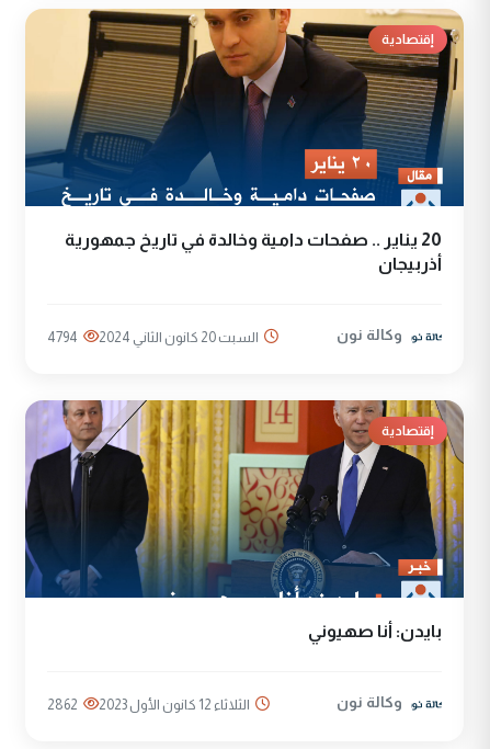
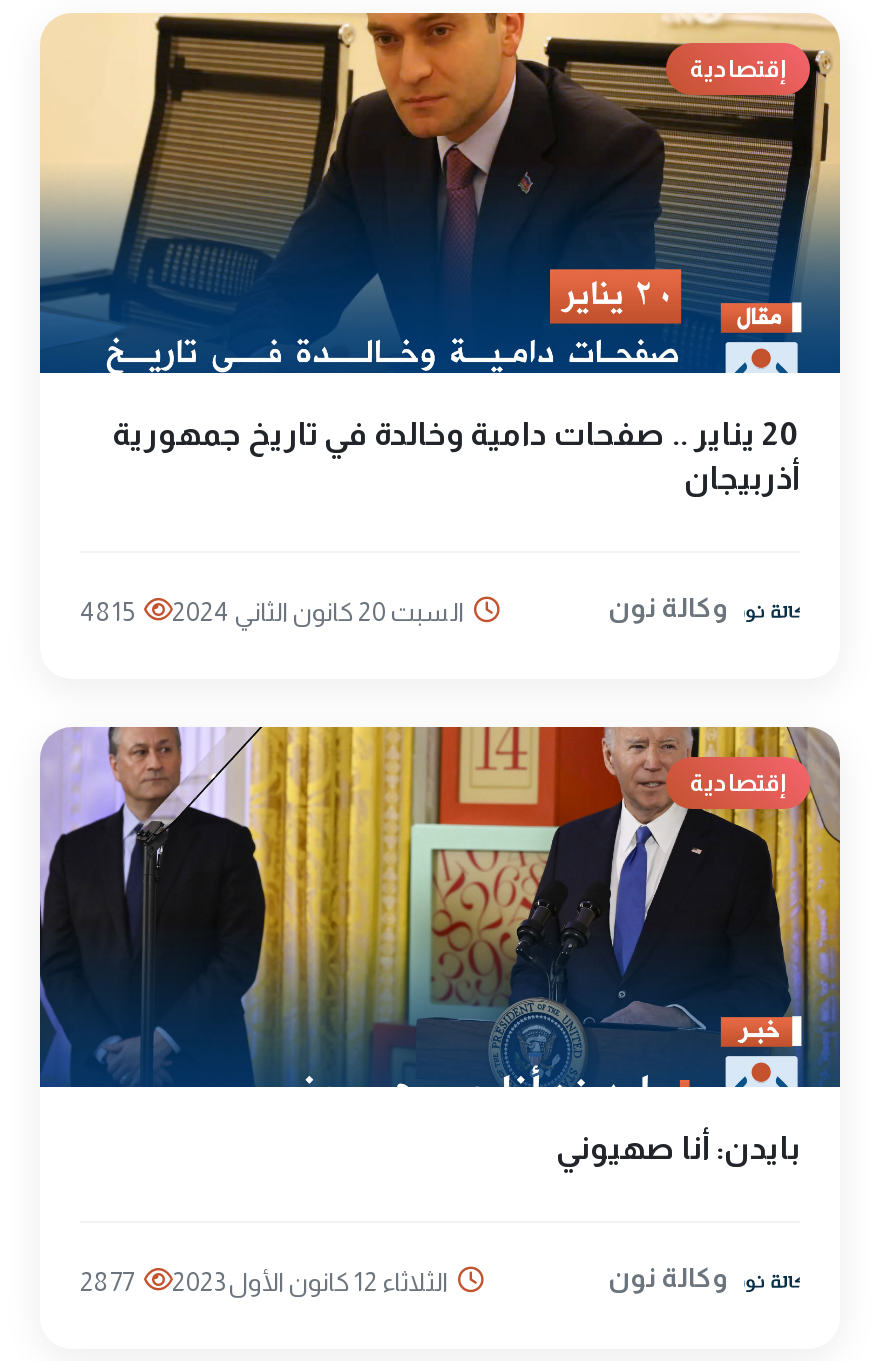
- 4794
+ 4815

- 2862
+ 2877
